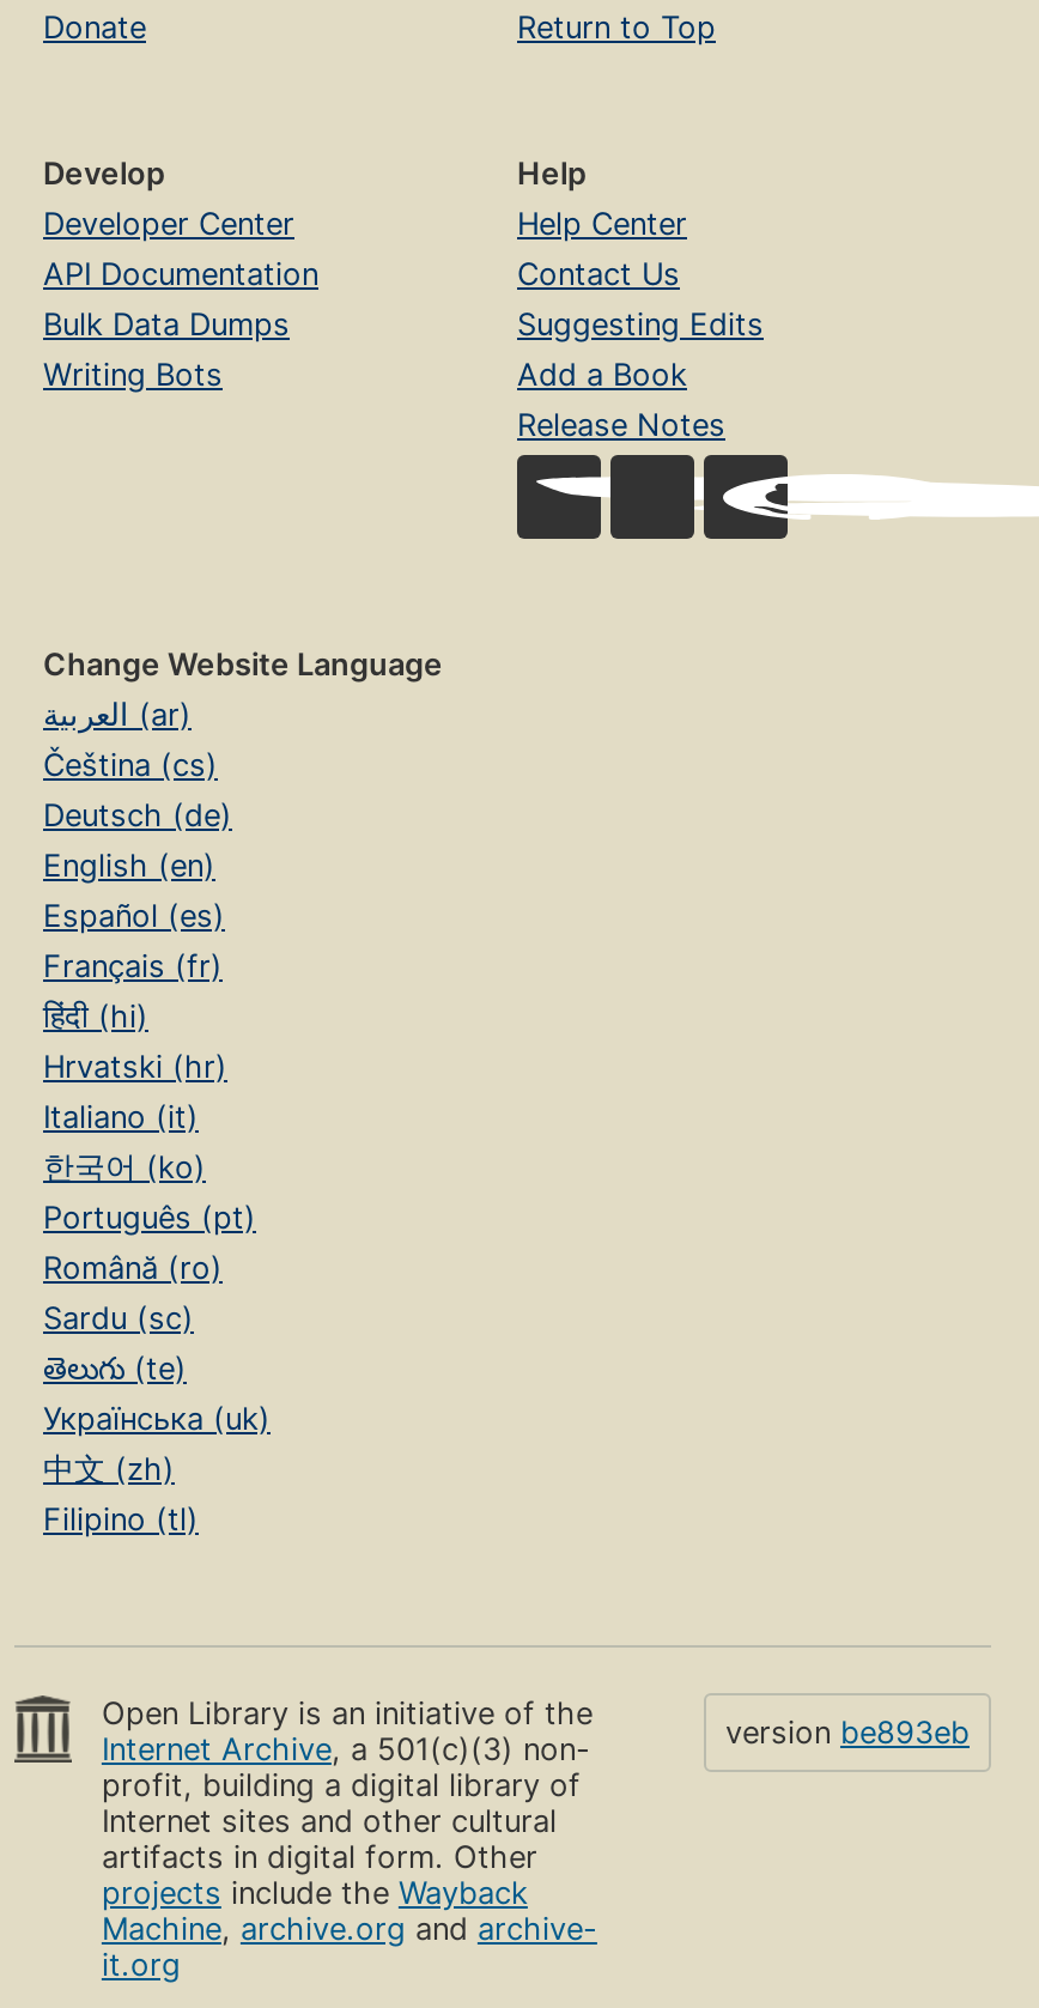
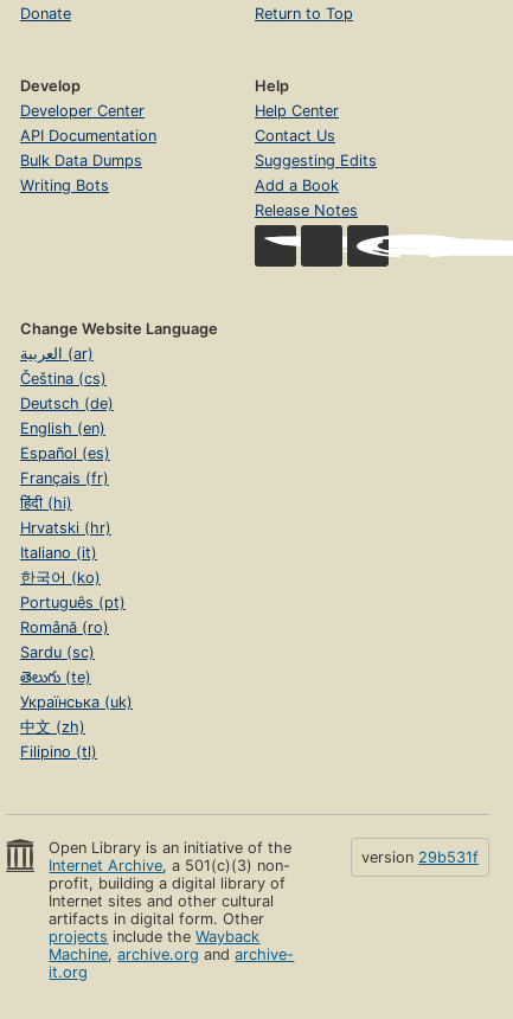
- version be893eb
+ version 29b531f
